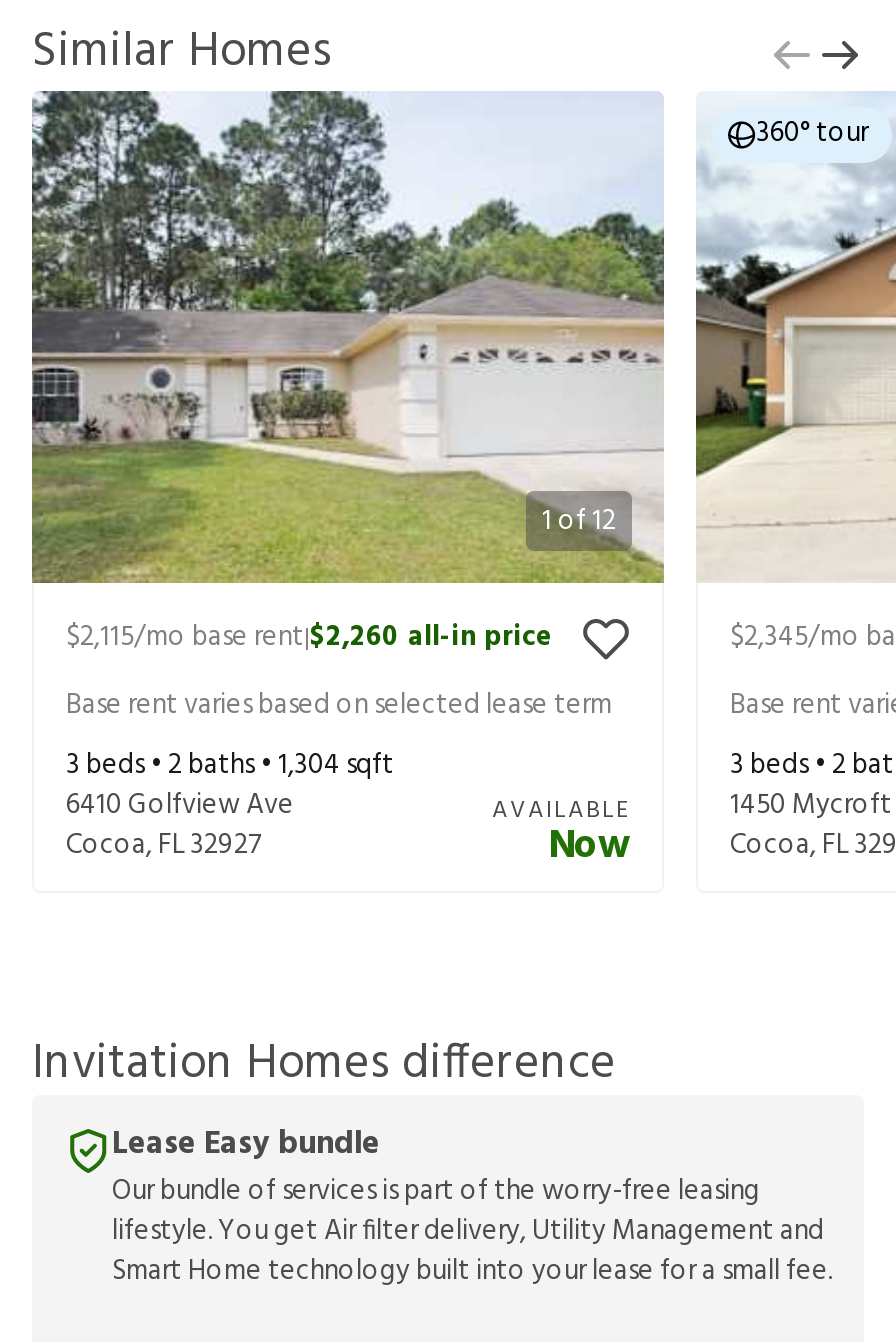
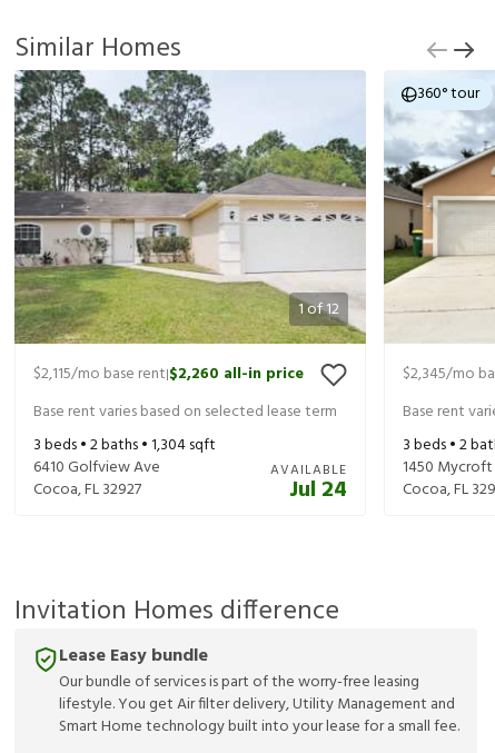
- Now
+ Jul 24
